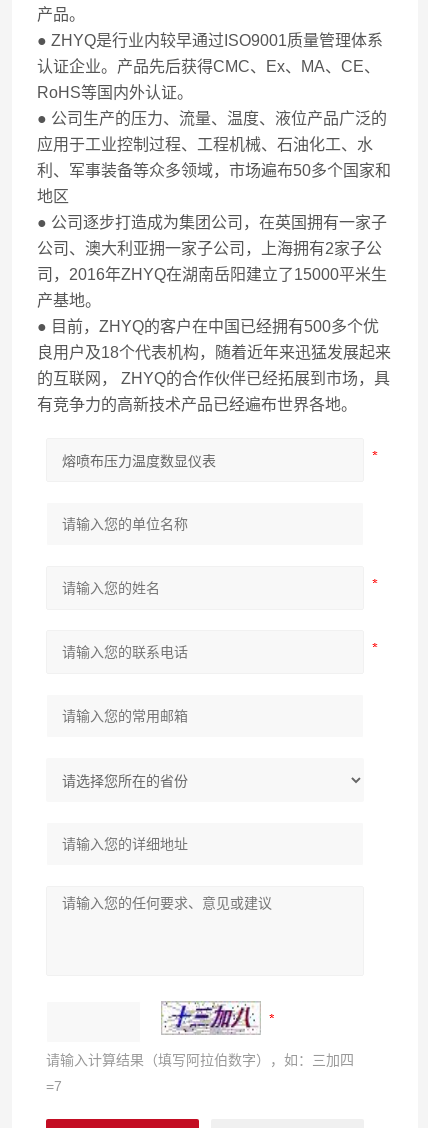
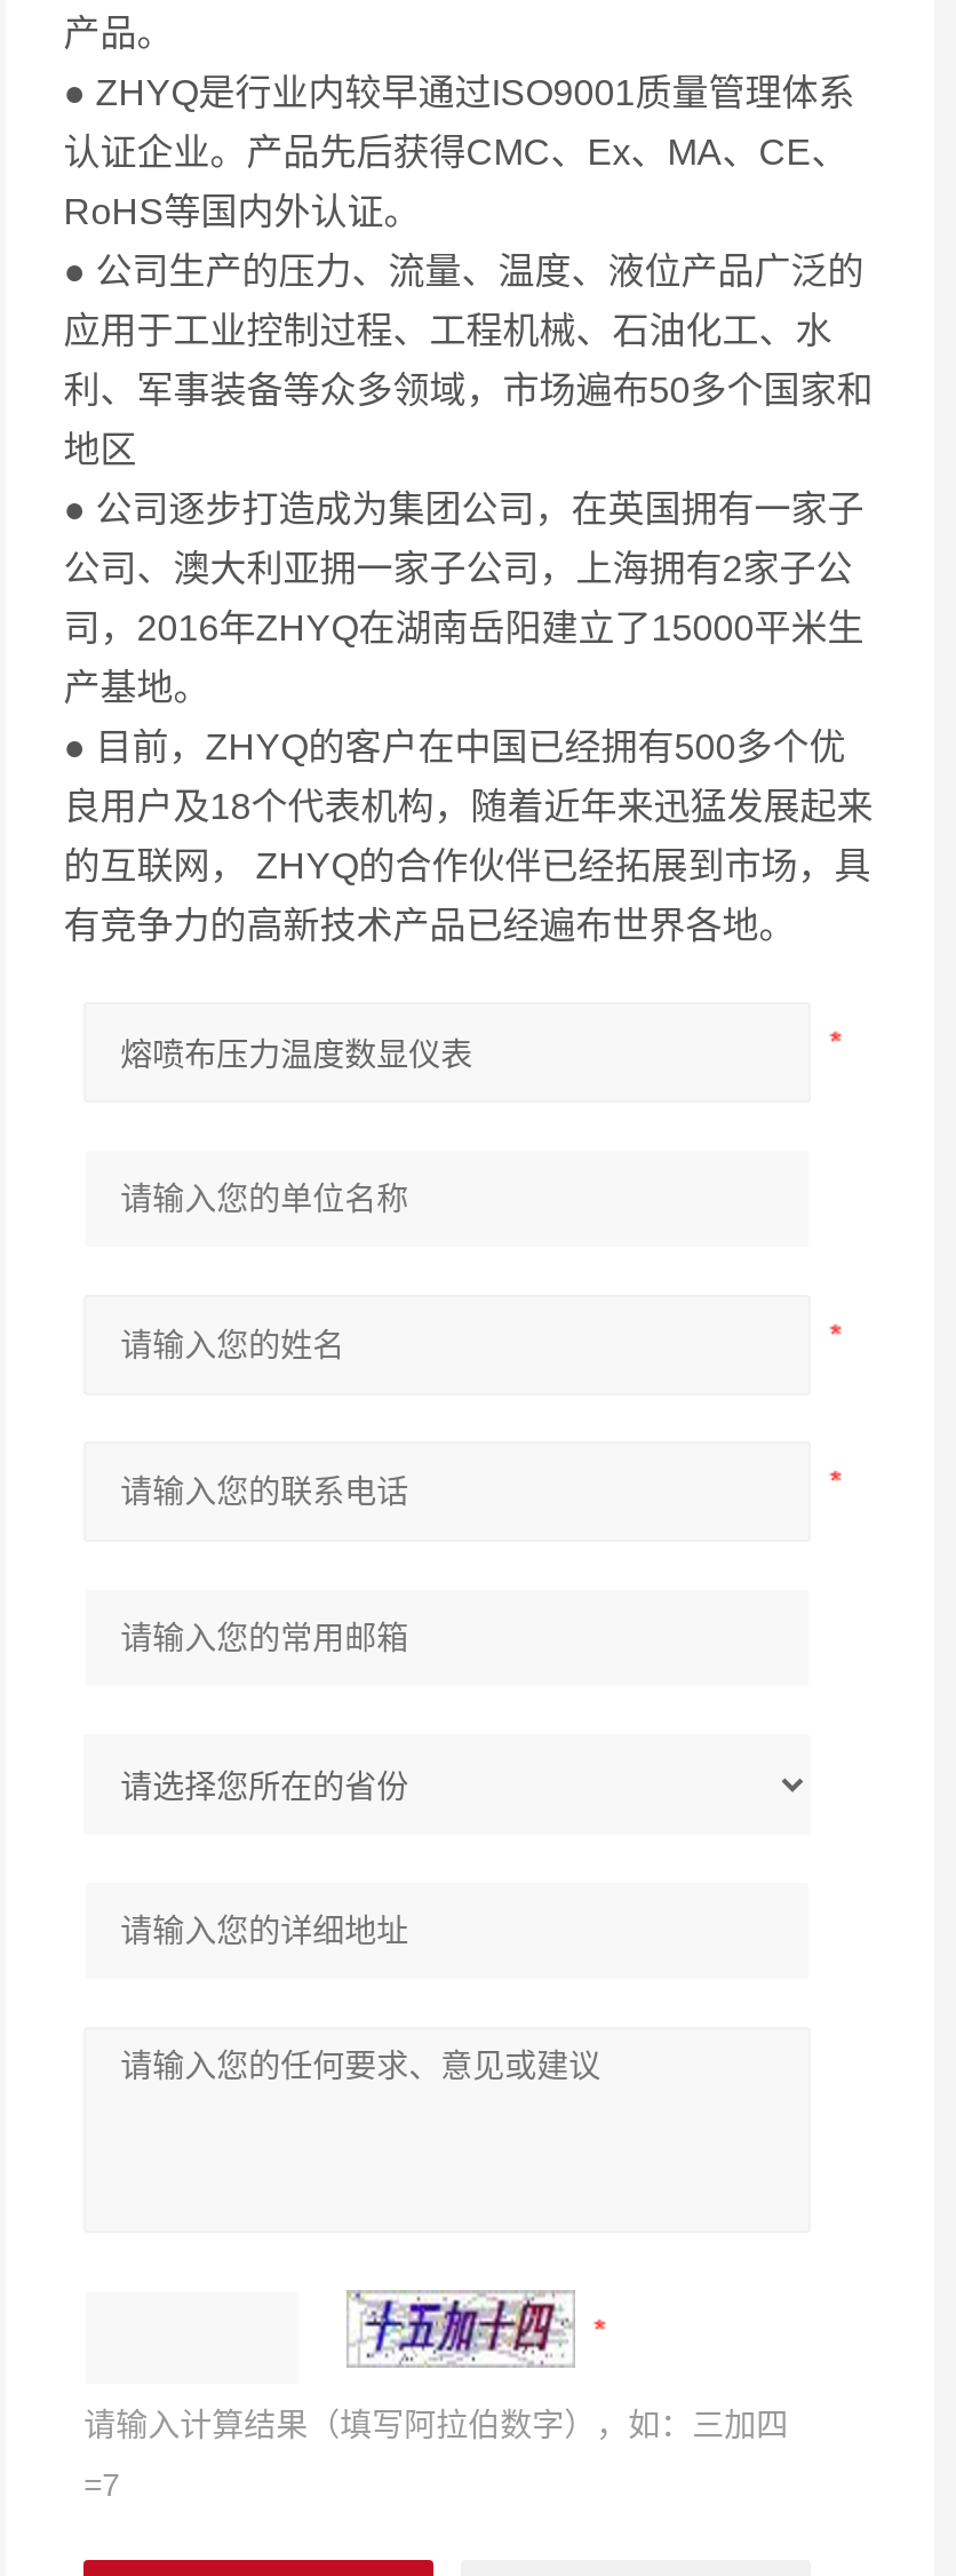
- [image]
+ [image]
